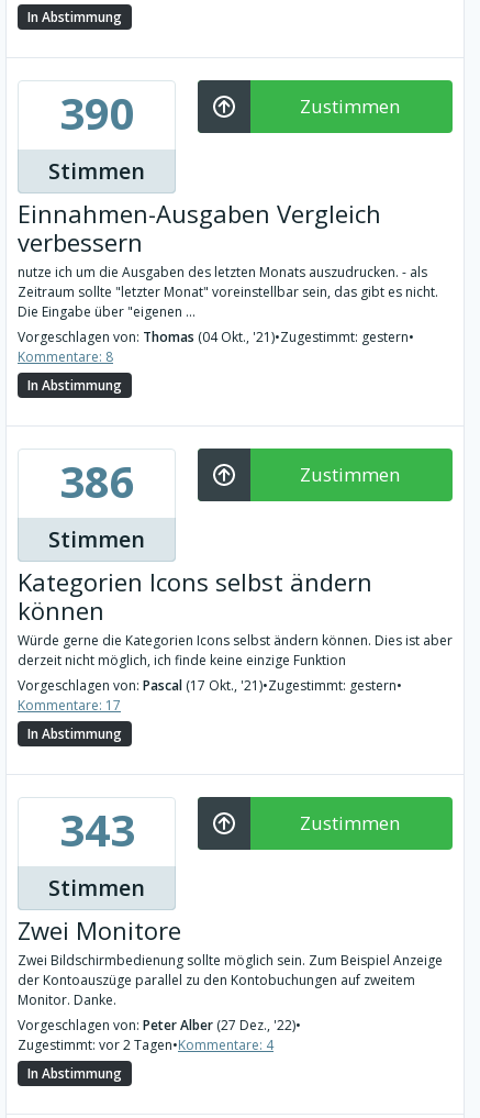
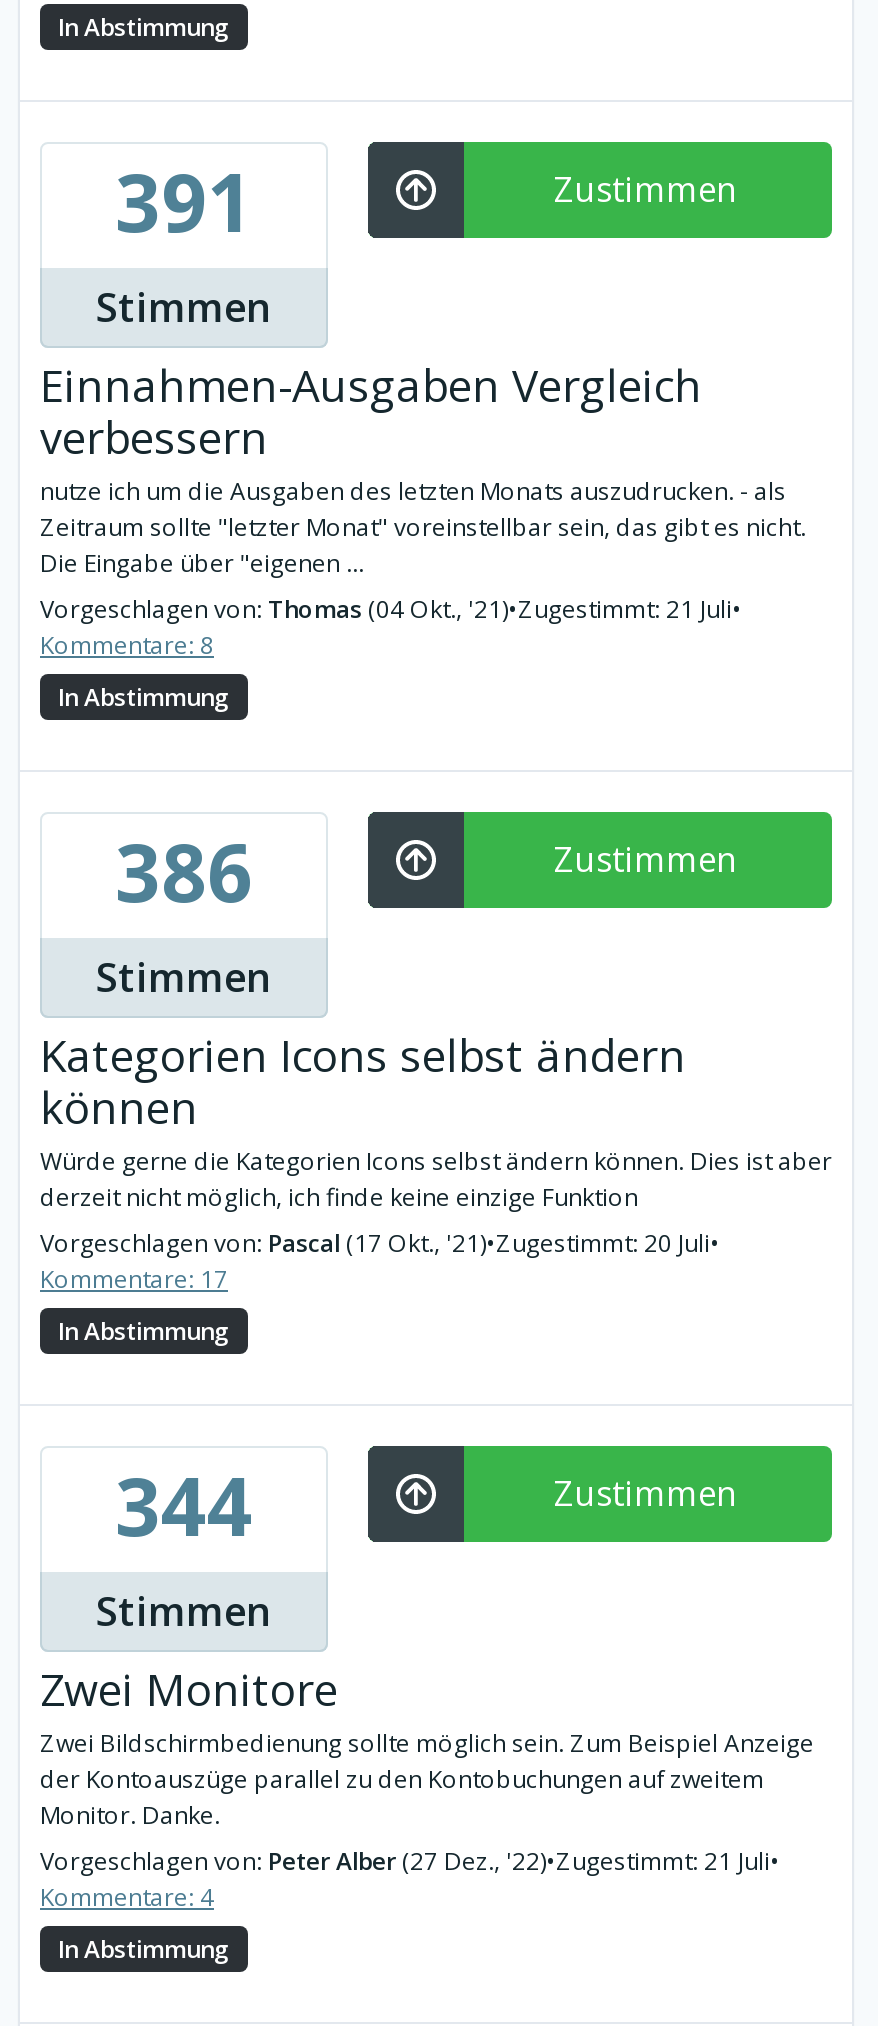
- 390
+ 391

- Vorgeschlagen von: Thomas (04 Okt., '21) •Zugestimmt: gestern•
+ Vorgeschlagen von: Thomas (04 Okt., '21) •Zugestimmt: 21 Juli•

- Vorgeschlagen von: Pascal (17 Okt., '21) •Zugestimmt: gestern•
+ Vorgeschlagen von: Pascal (17 Okt., '21) •Zugestimmt: 20 Juli•

- 343
+ 344

- Vorgeschlagen von: Peter Alber (27 Dez., '22)•
- Zugestimmt: vor 2 Tagen•Kommentare: 4
+ Vorgeschlagen von: Peter Alber (27 Dez., '22)•Zugestimmt: 21 Juli•
+ Kommentare: 4
